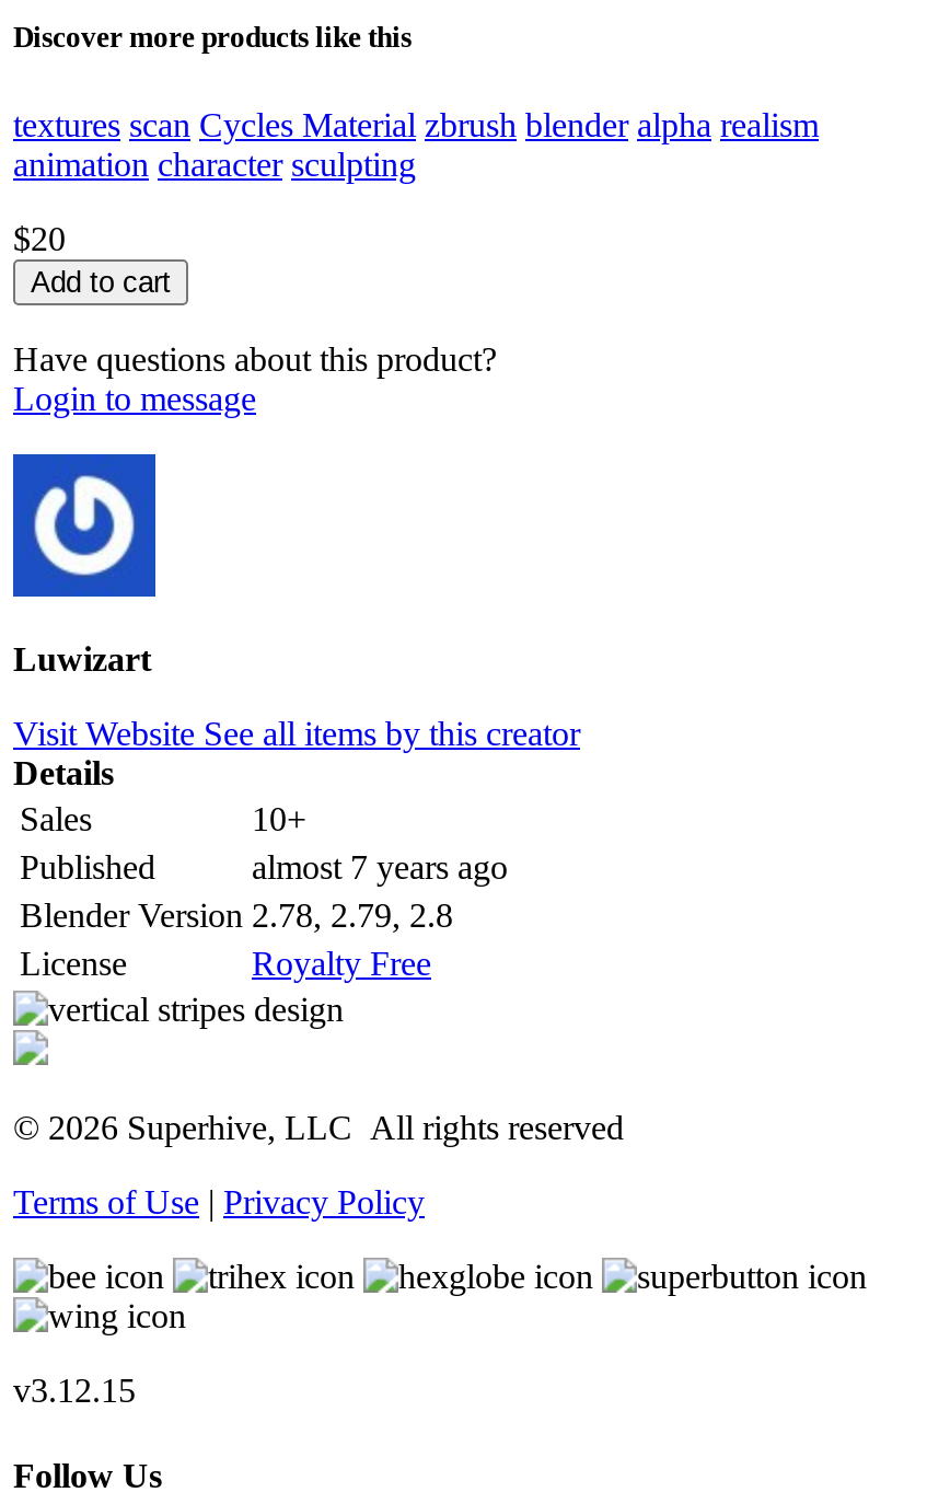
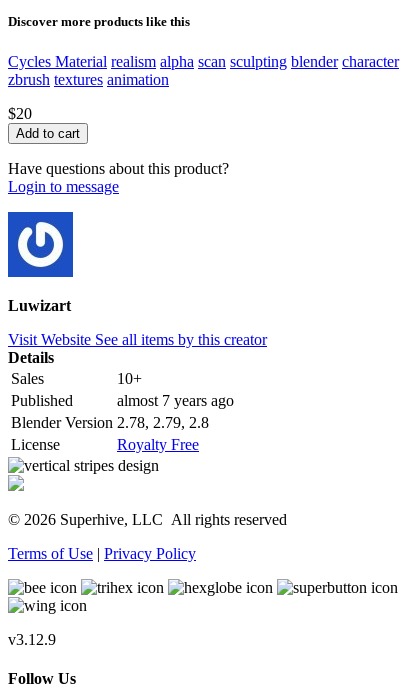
- textures scan Cycles Material zbrush blender alpha realism
- animation character sculpting
+ Cycles Material realism alpha scan sculpting blender character
+ zbrush textures animation

- v3.12.15
+ v3.12.9
